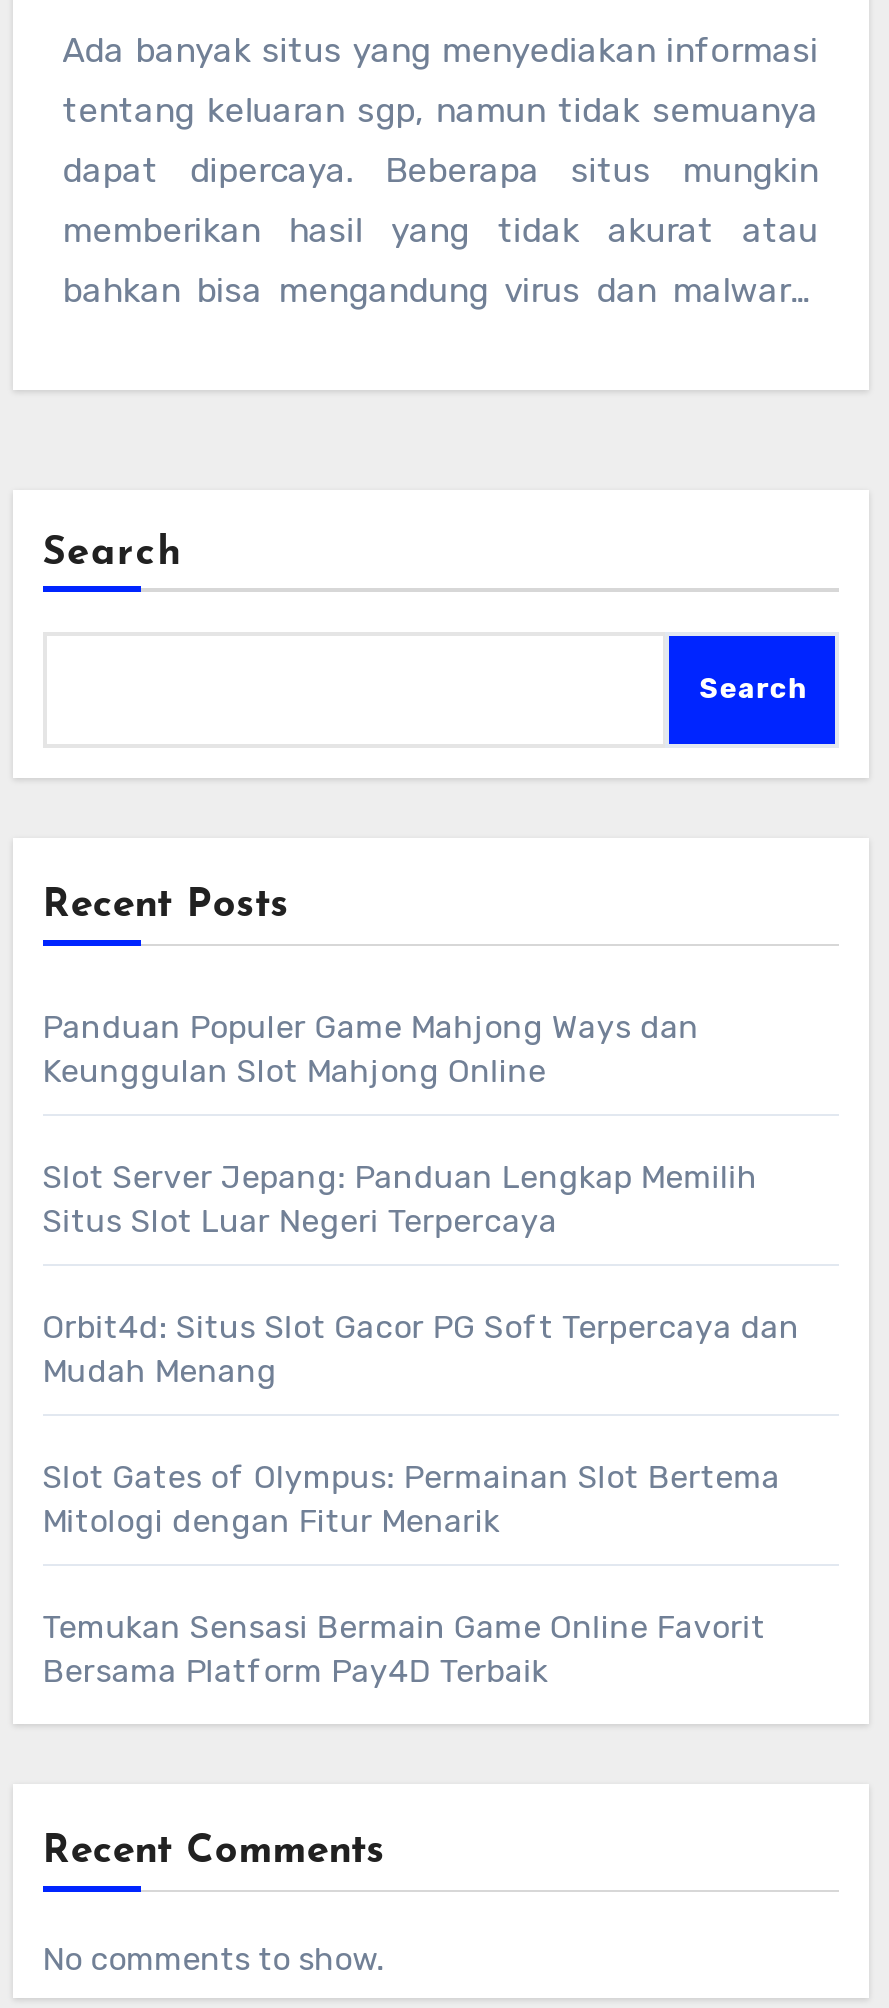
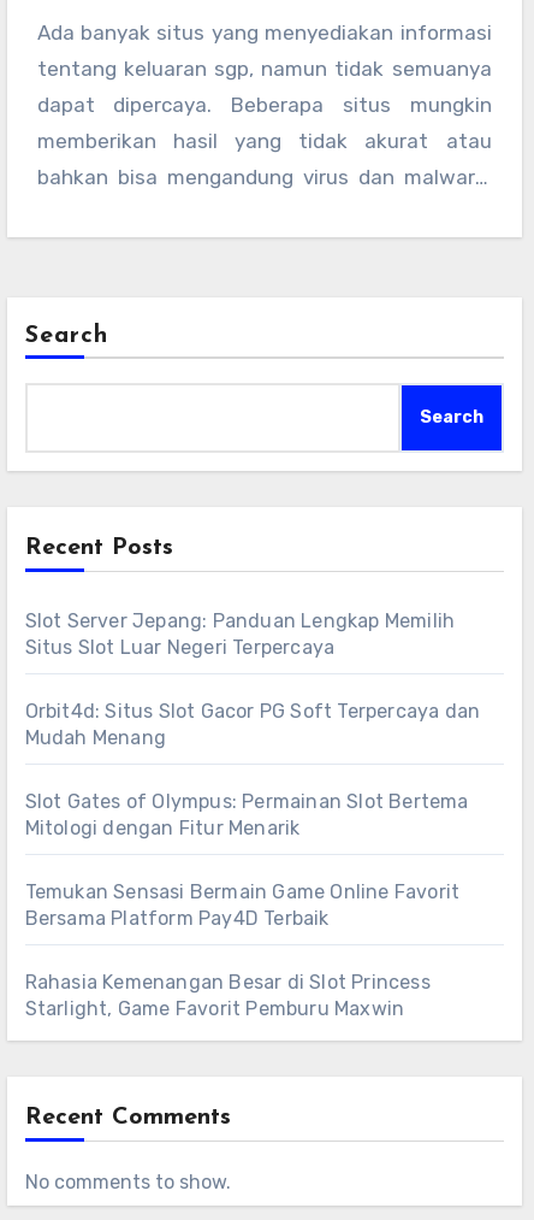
- Panduan Populer Game Mahjong Ways dan
- Keunggulan Slot Mahjong Online

moved up: Slot Server Jepang: Panduan Lengkap Memilih | Situs Slot Luar Negeri Terpercaya | Orbit4d: Situs Slot Gacor PG Soft Terpercaya dan | Mudah Menang | Slot Gates of Olympus: Permainan Slot Bertema | Mitologi dengan Fitur Menarik | Temukan Sensasi Bermain Game Online Favorit | Bersama Platform Pay4D Terbaik

+ Rahasia Kemenangan Besar di Slot Princess
+ Starlight, Game Favorit Pemburu Maxwin
